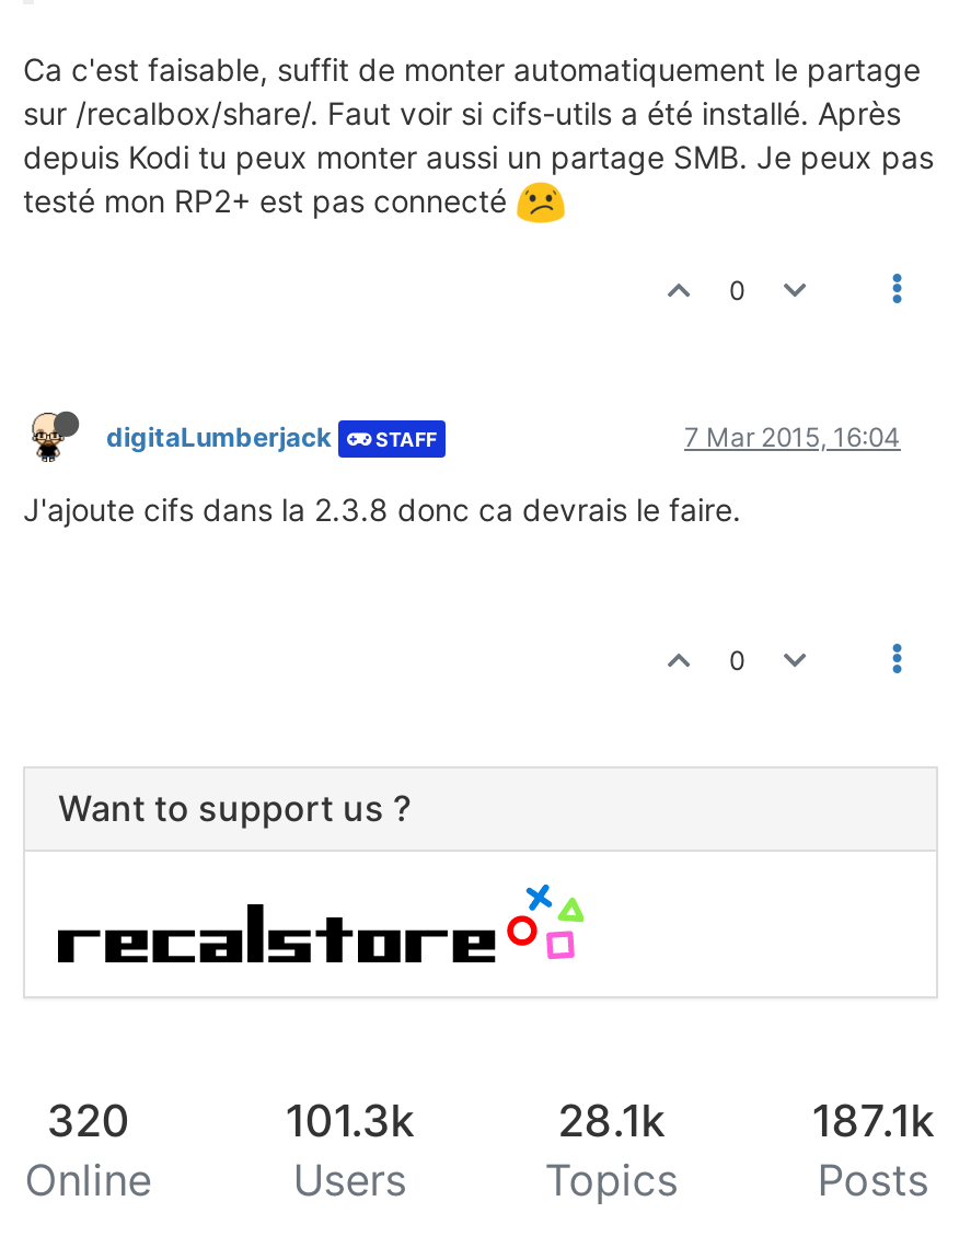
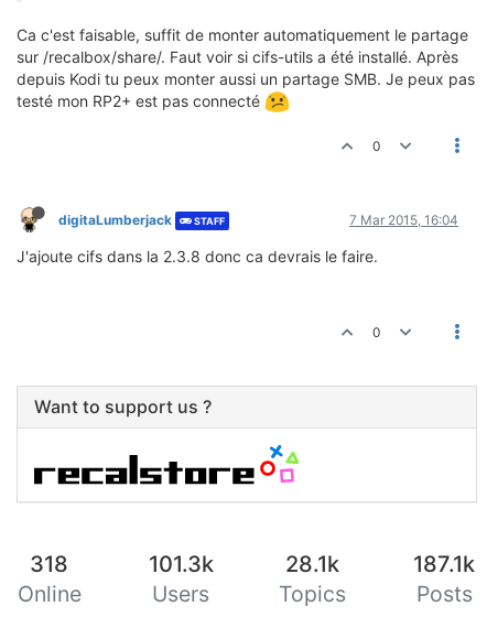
- 320
+ 318
